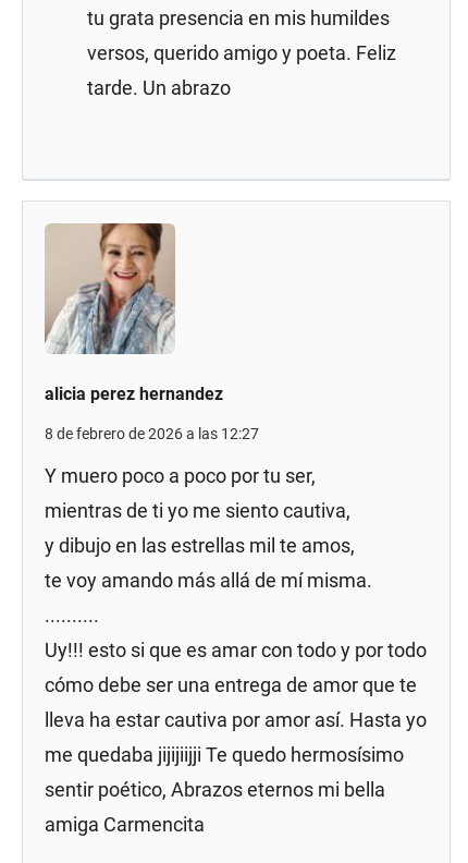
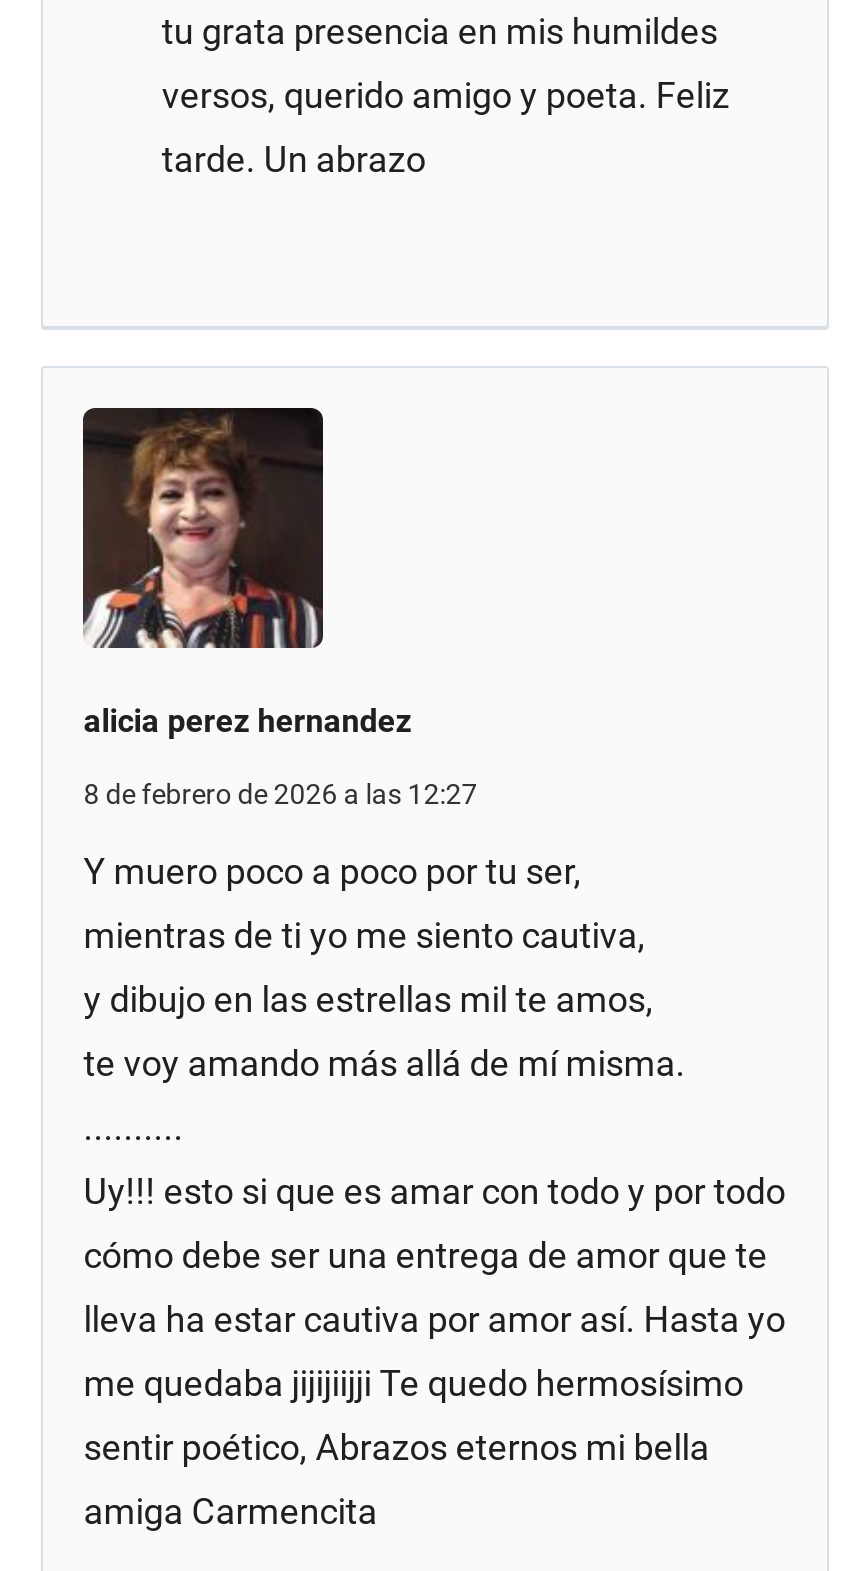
- [image]
+ [image]
